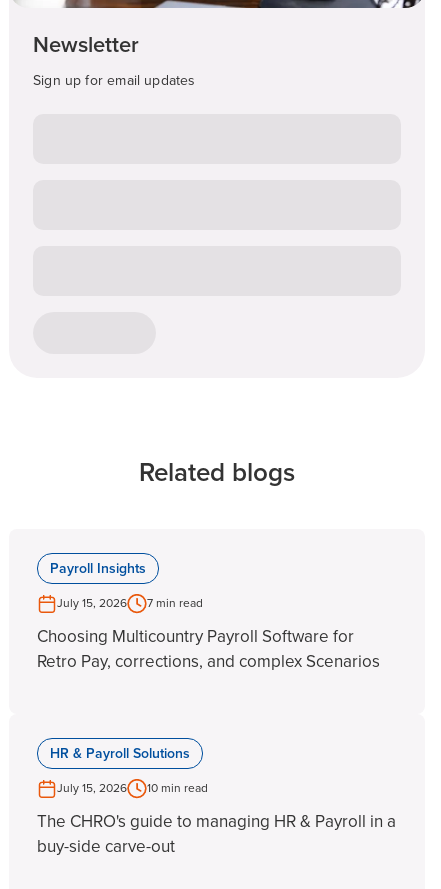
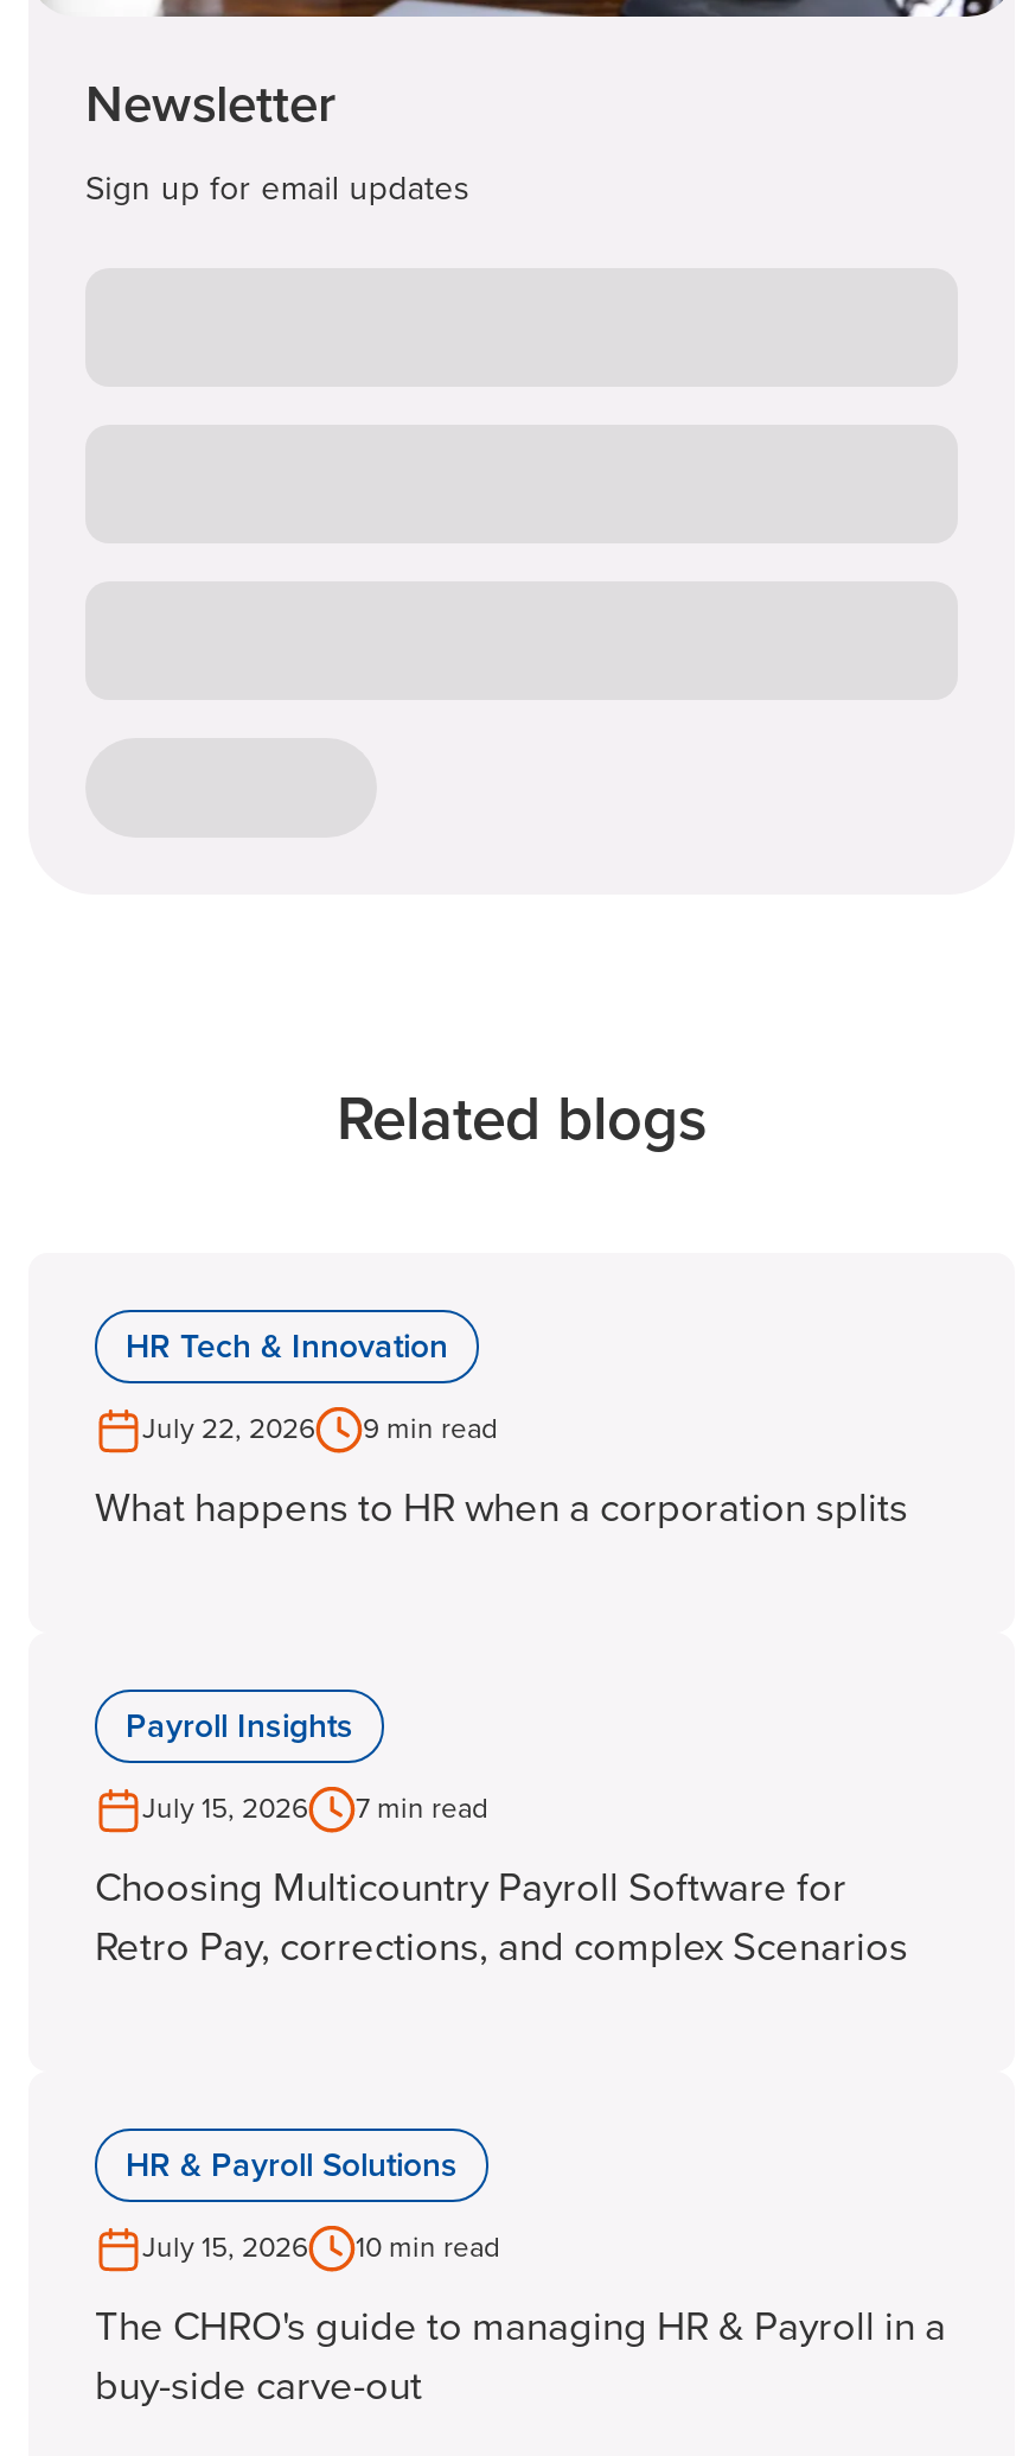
+ HR Tech & Innovation
+ July 22, 2026
+ 9 min read
+ What happens to HR when a corporation splits
